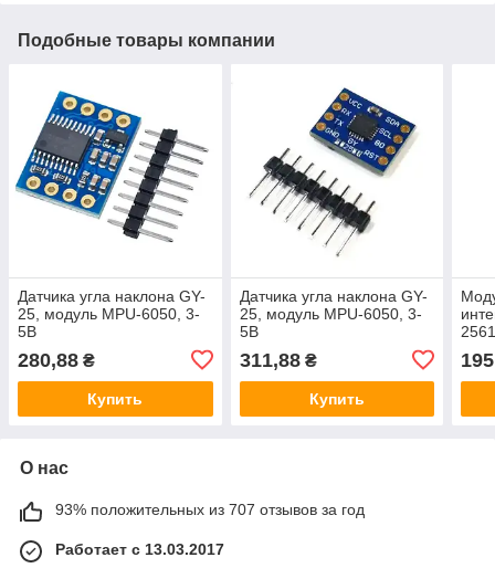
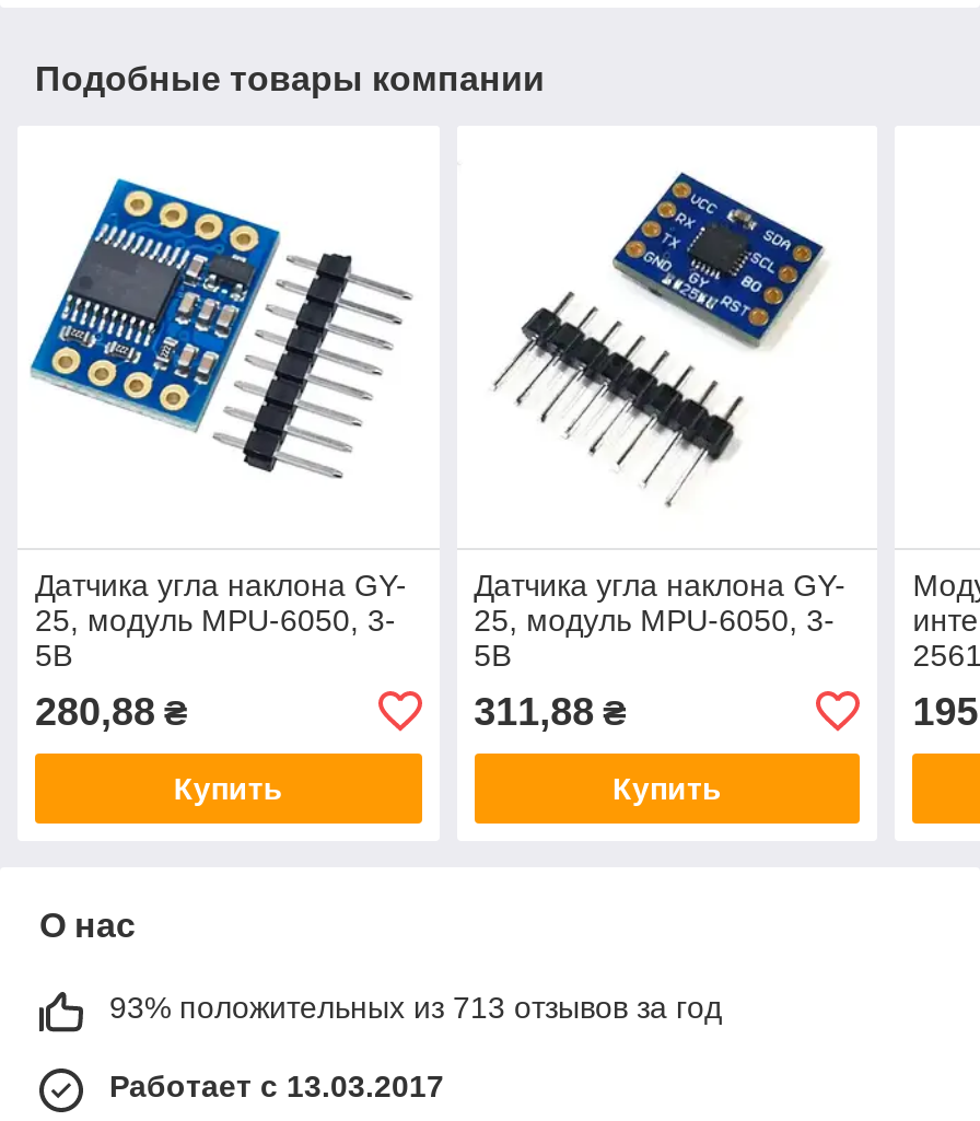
- 93% положительных из 707 отзывов за год
+ 93% положительных из 713 отзывов за год
